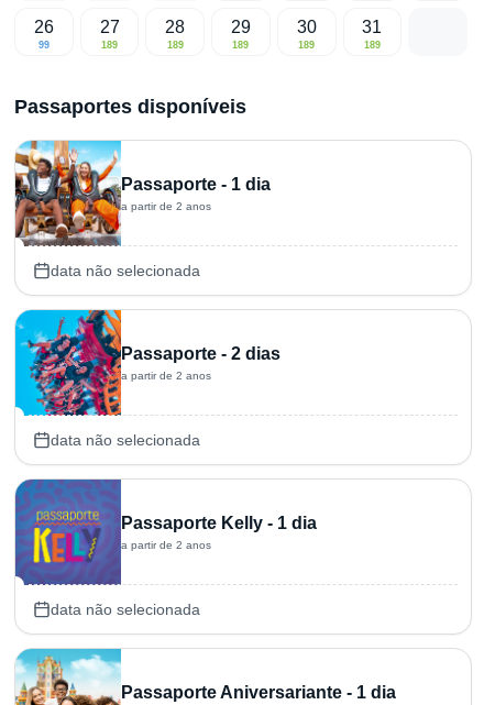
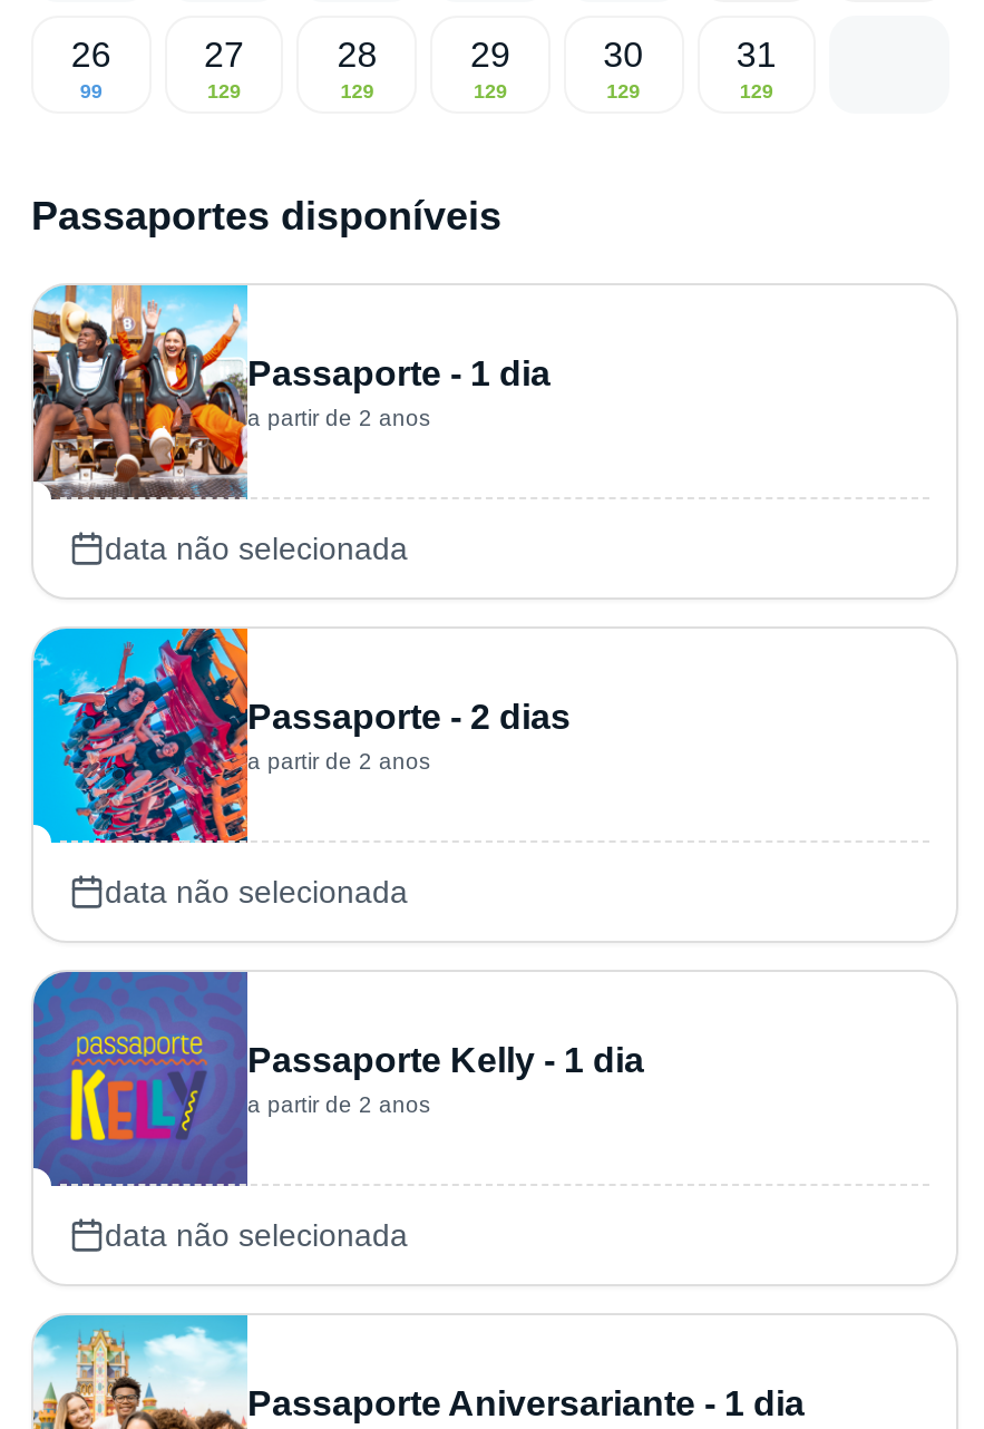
- 189
+ 129

- 189
+ 129

- 189
+ 129

- 189
+ 129

- 189
+ 129
